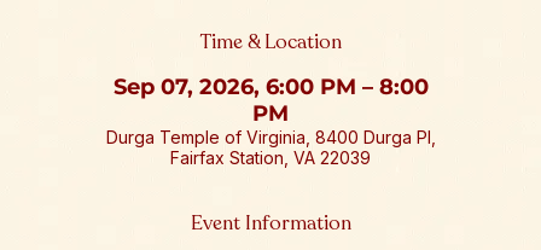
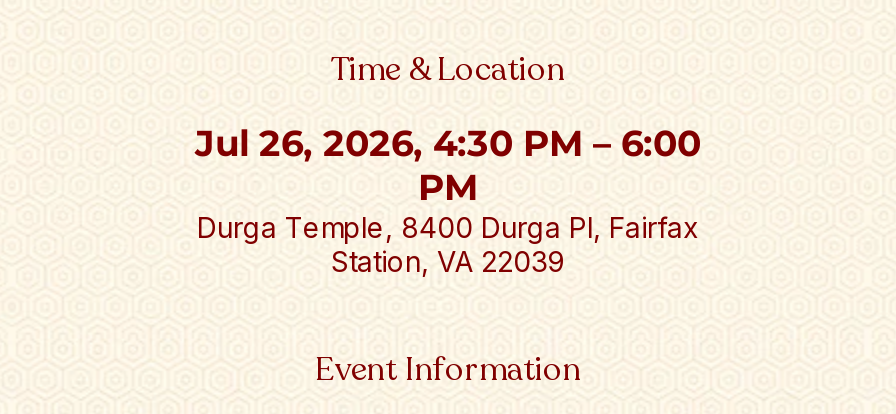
- Sep 07, 2026, 6:00 PM – 8:00
+ Jul 26, 2026, 4:30 PM – 6:00

- Durga Temple of Virginia, 8400 Durga Pl,
- Fairfax Station, VA 22039
+ Durga Temple, 8400 Durga Pl, Fairfax
+ Station, VA 22039
